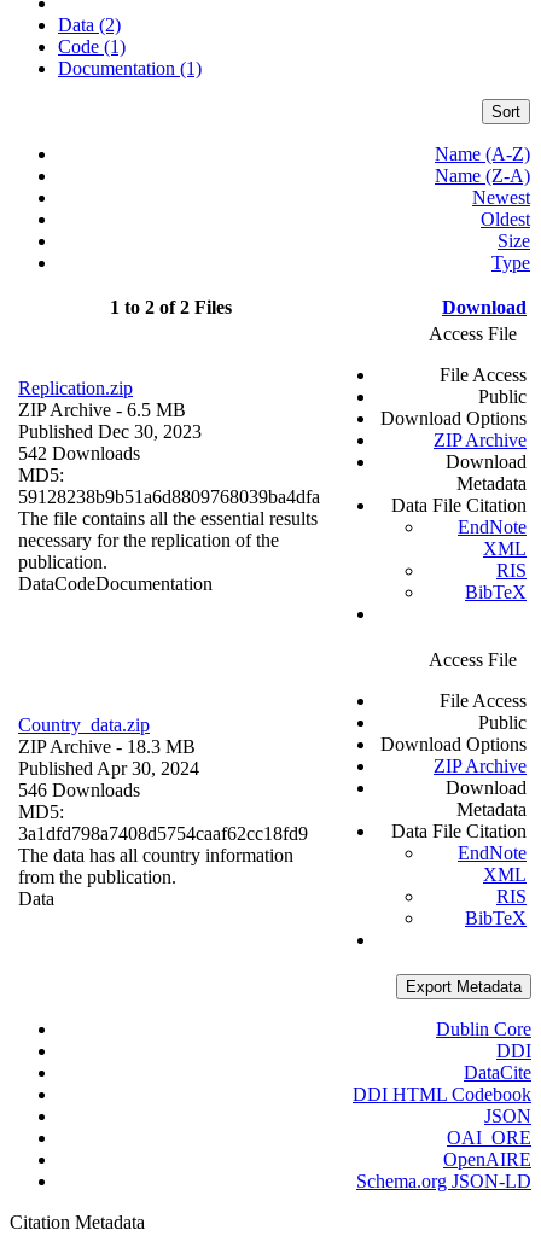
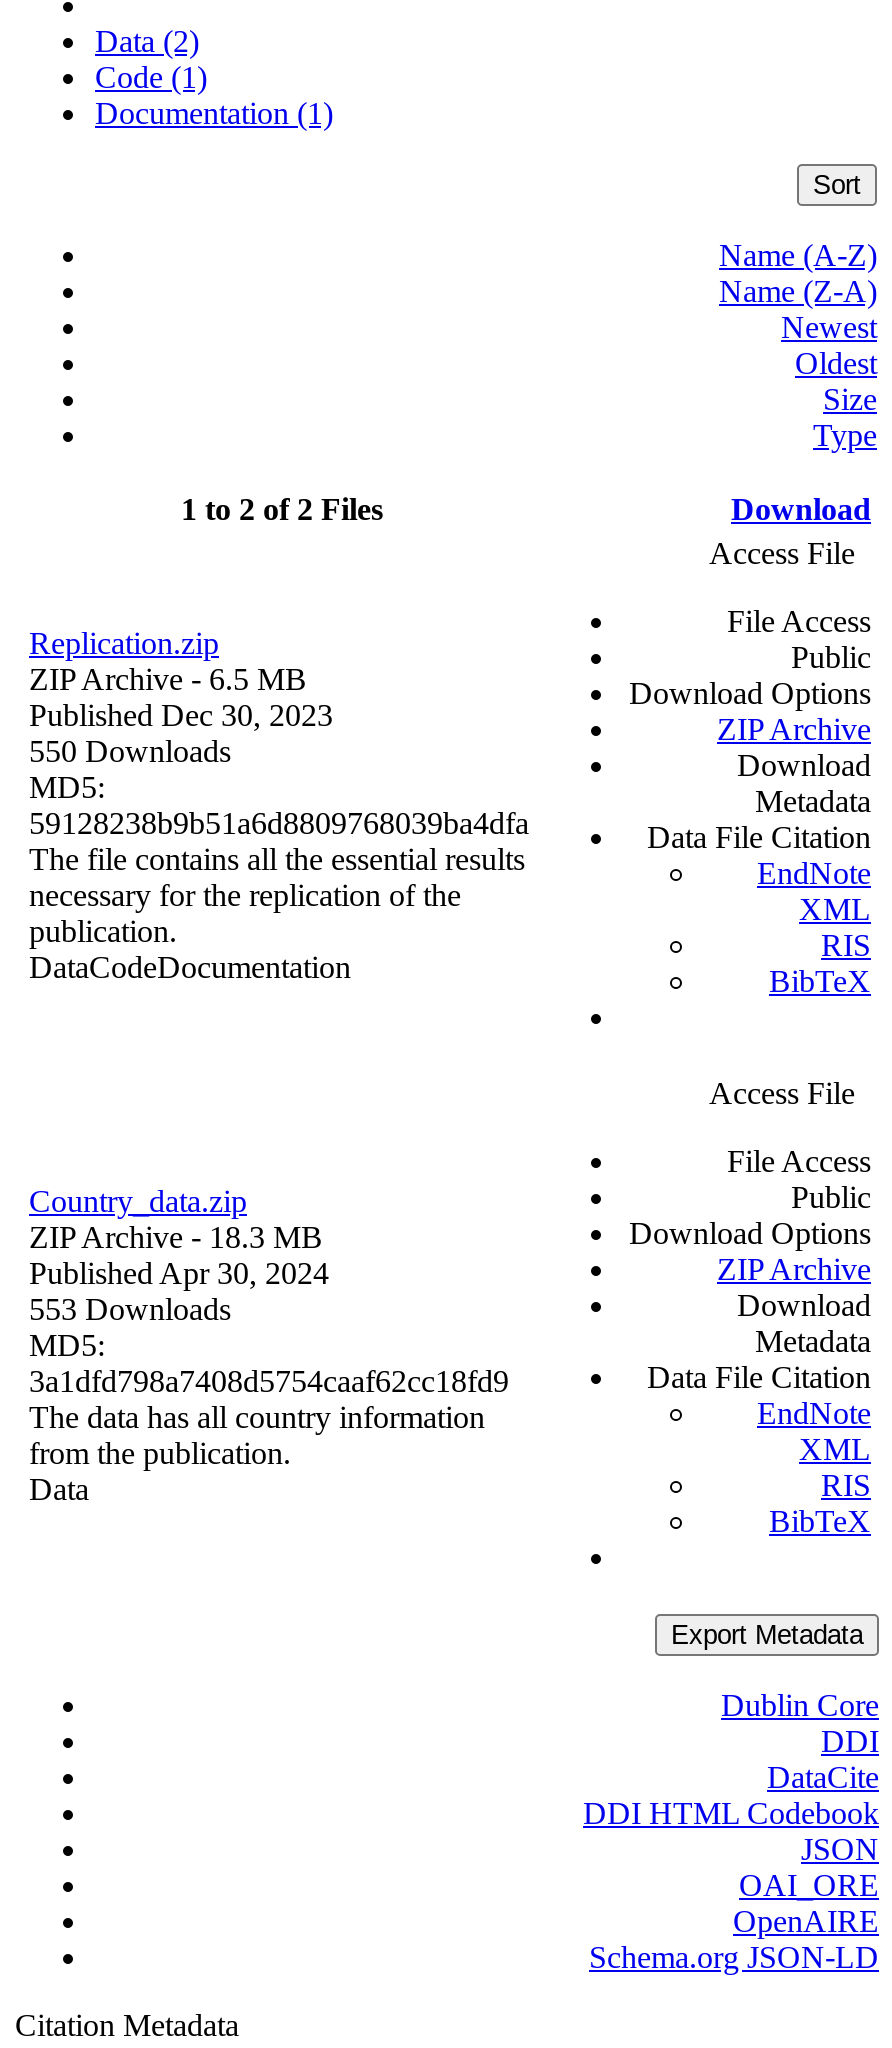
- 542 Downloads
+ 550 Downloads

- 546 Downloads
+ 553 Downloads
